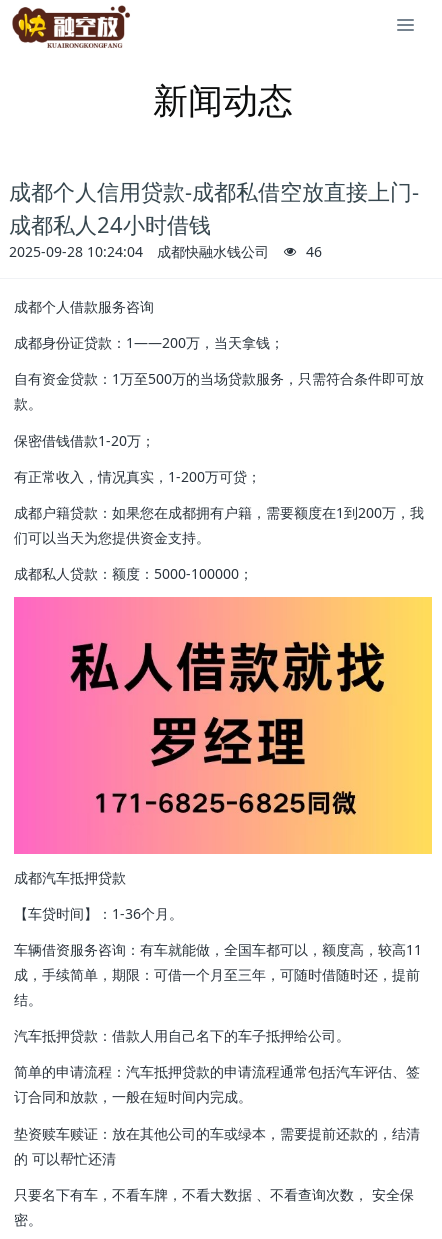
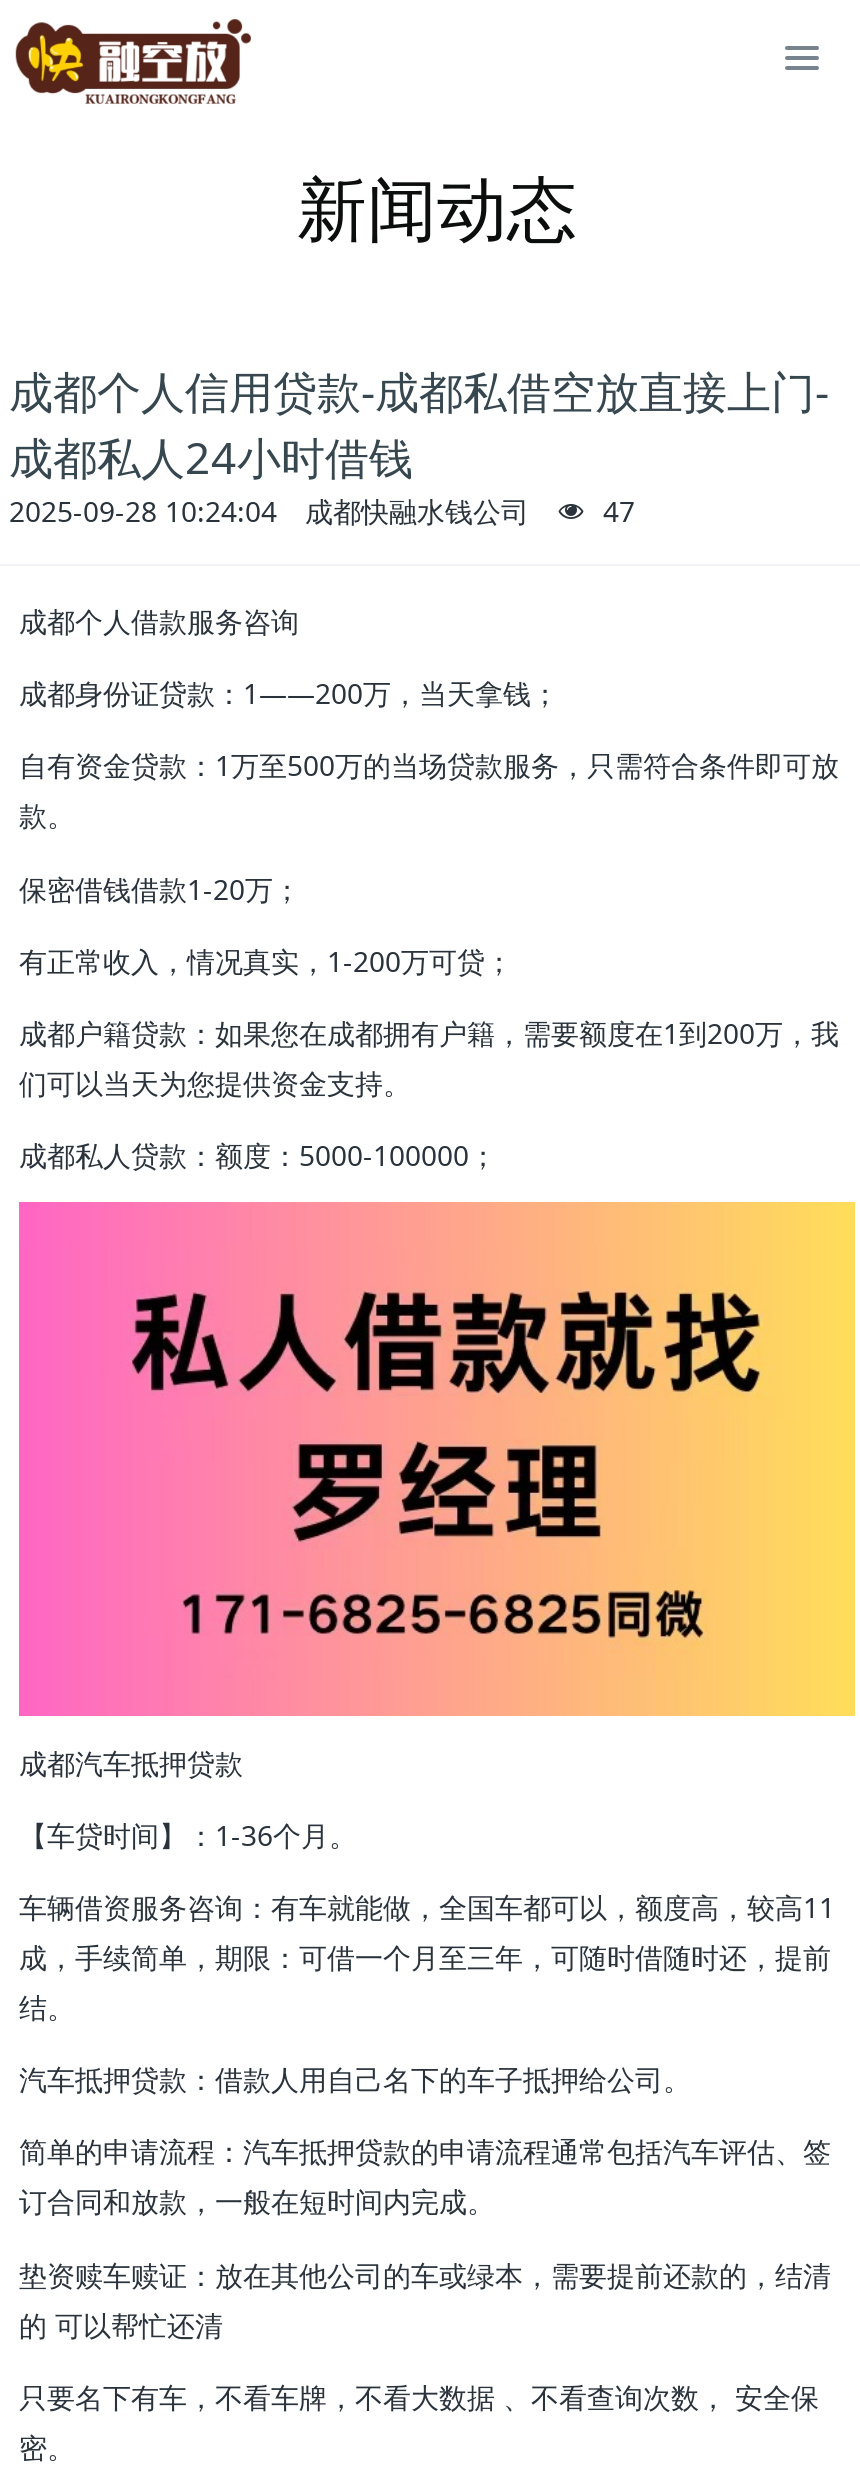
- 2025-09-28 10:24:04 成都快融水钱公司 46
+ 2025-09-28 10:24:04 成都快融水钱公司 47
